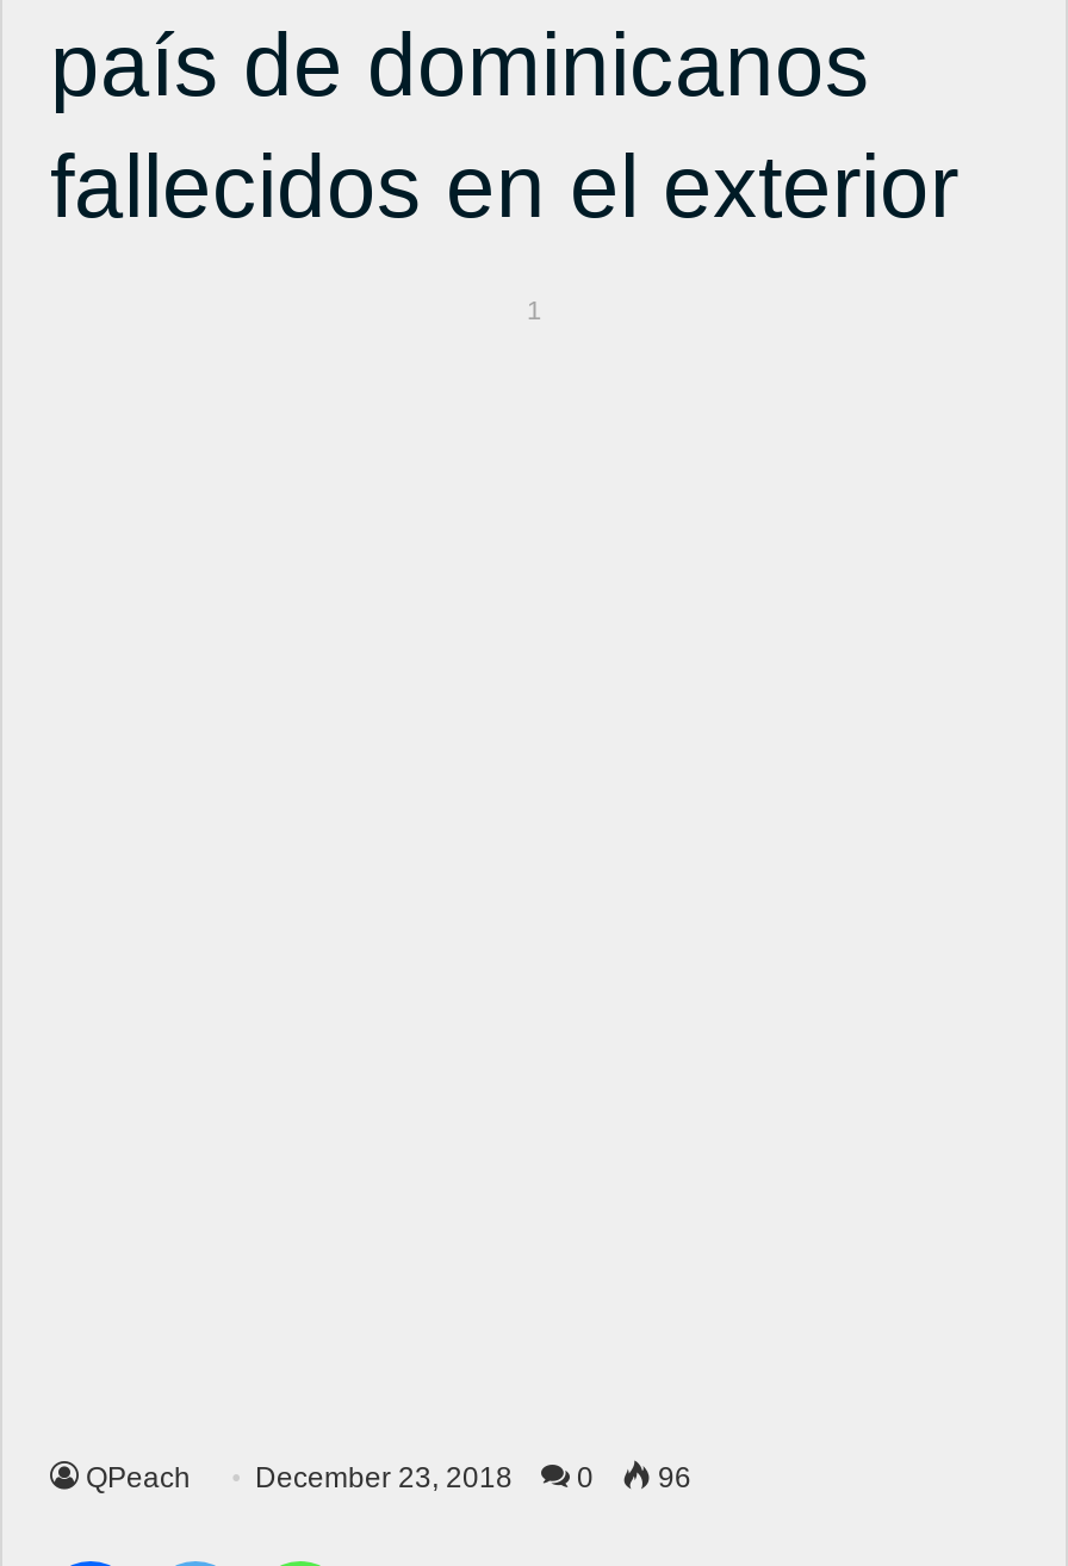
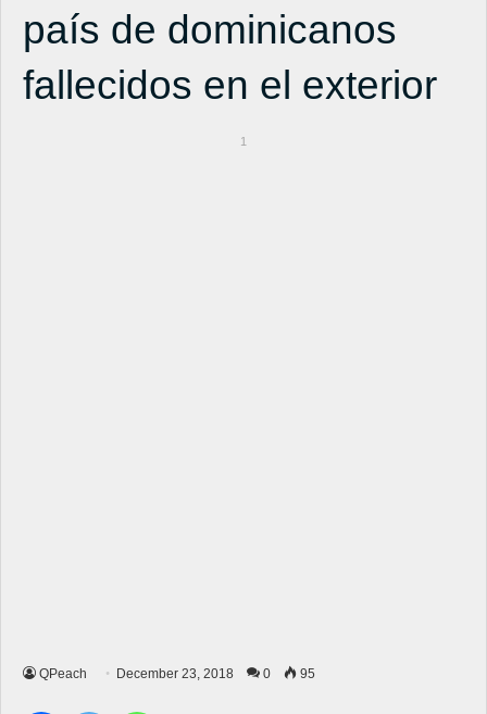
- QPeach December 23, 2018 0 96
+ QPeach December 23, 2018 0 95
